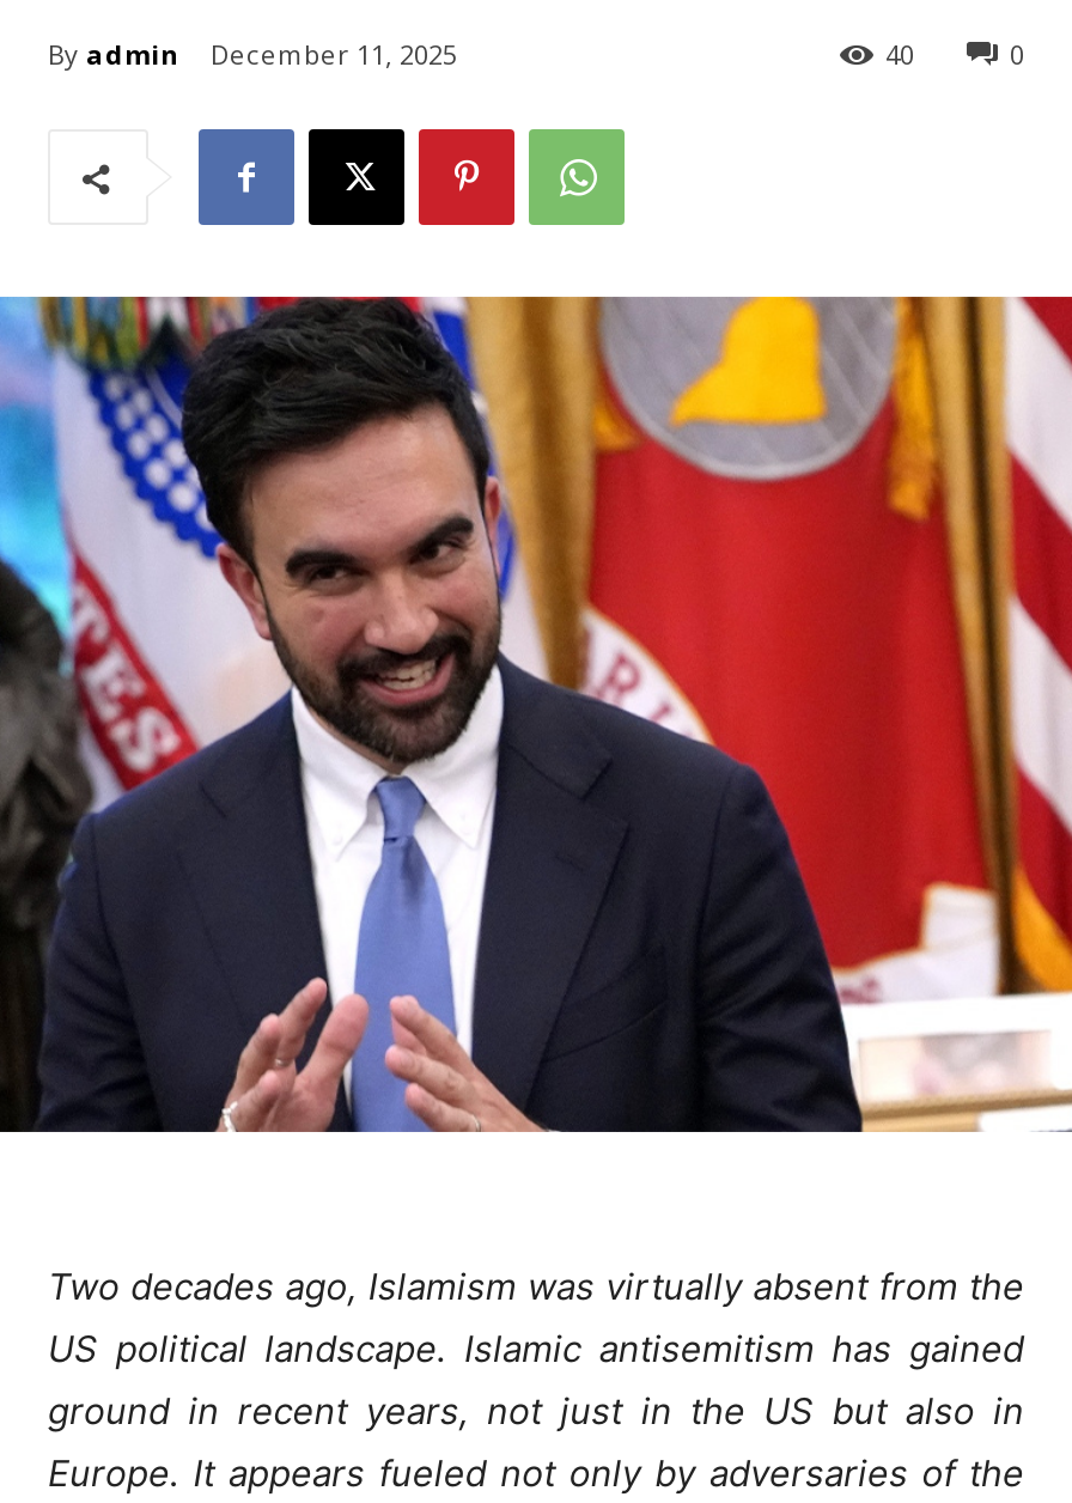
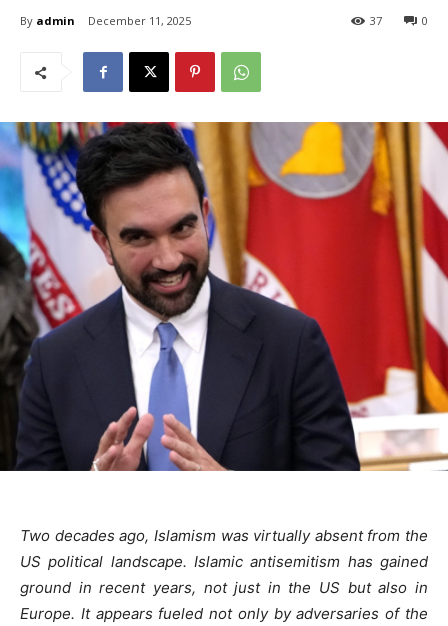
- 40
+ 37
